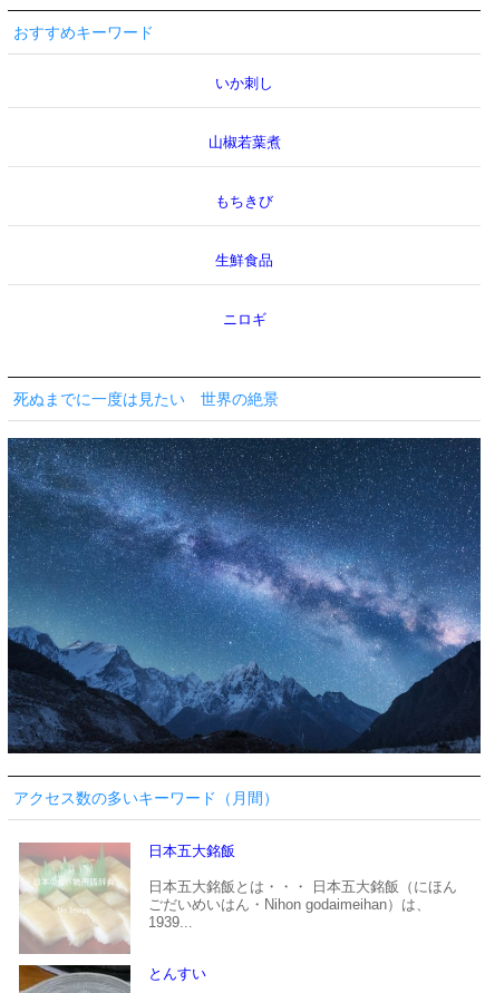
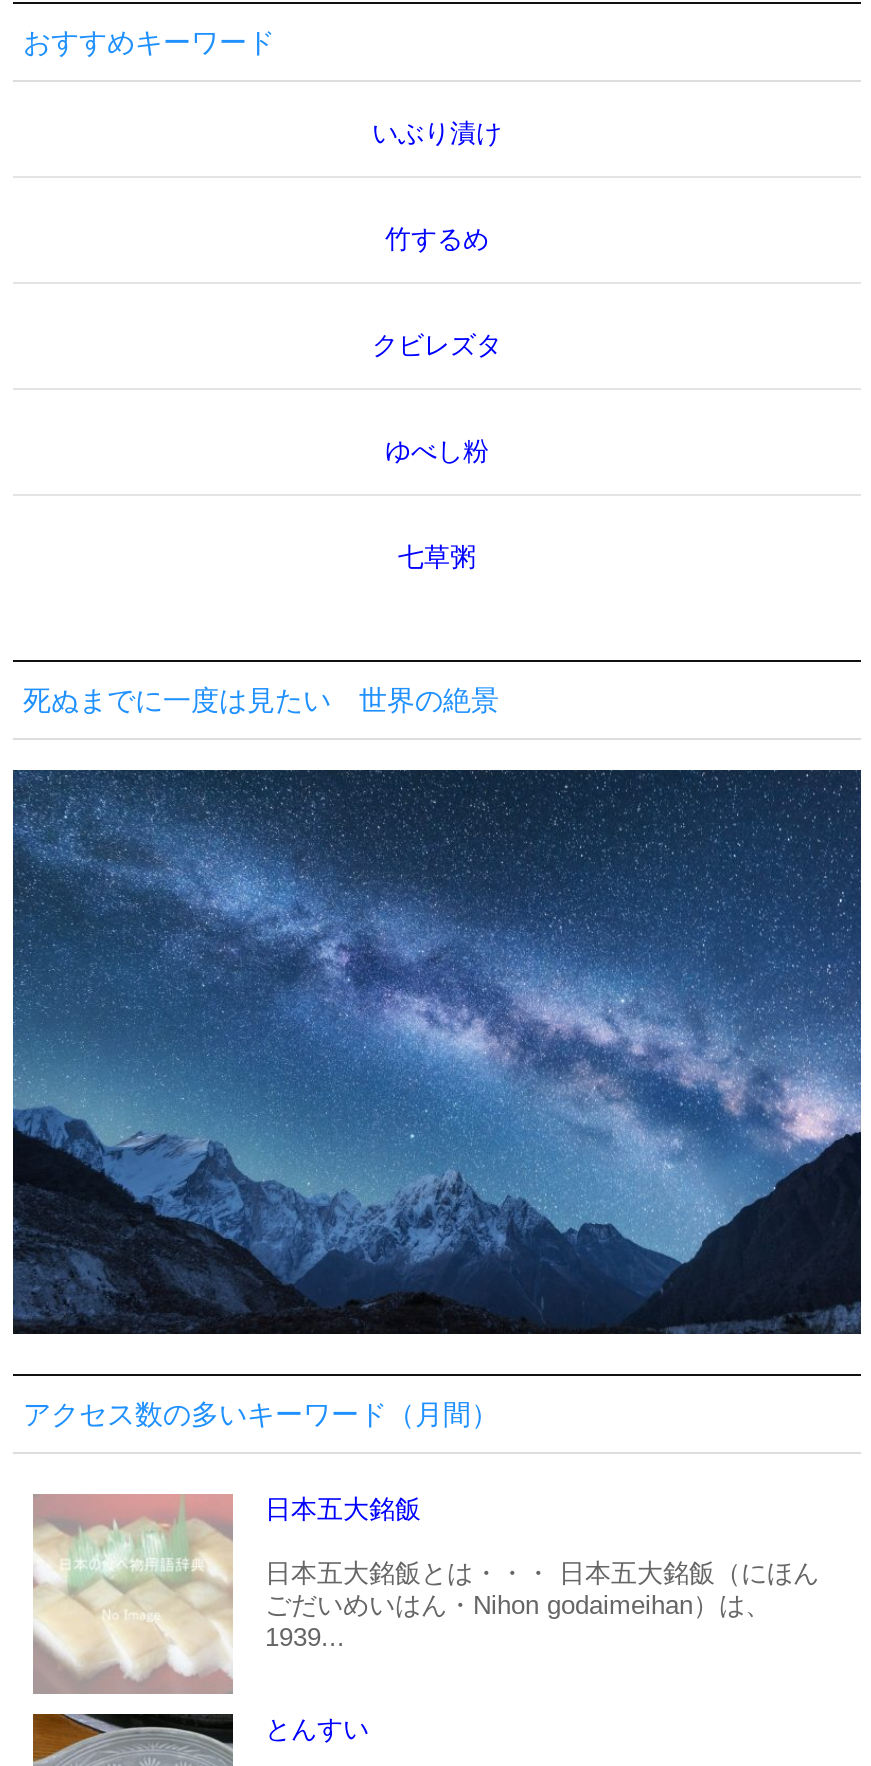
- いか刺し
+ いぶり漬け

- 山椒若葉煮
+ 竹するめ

- もちきび
+ クビレズタ

- 生鮮食品
+ ゆべし粉

- ニロギ
+ 七草粥
